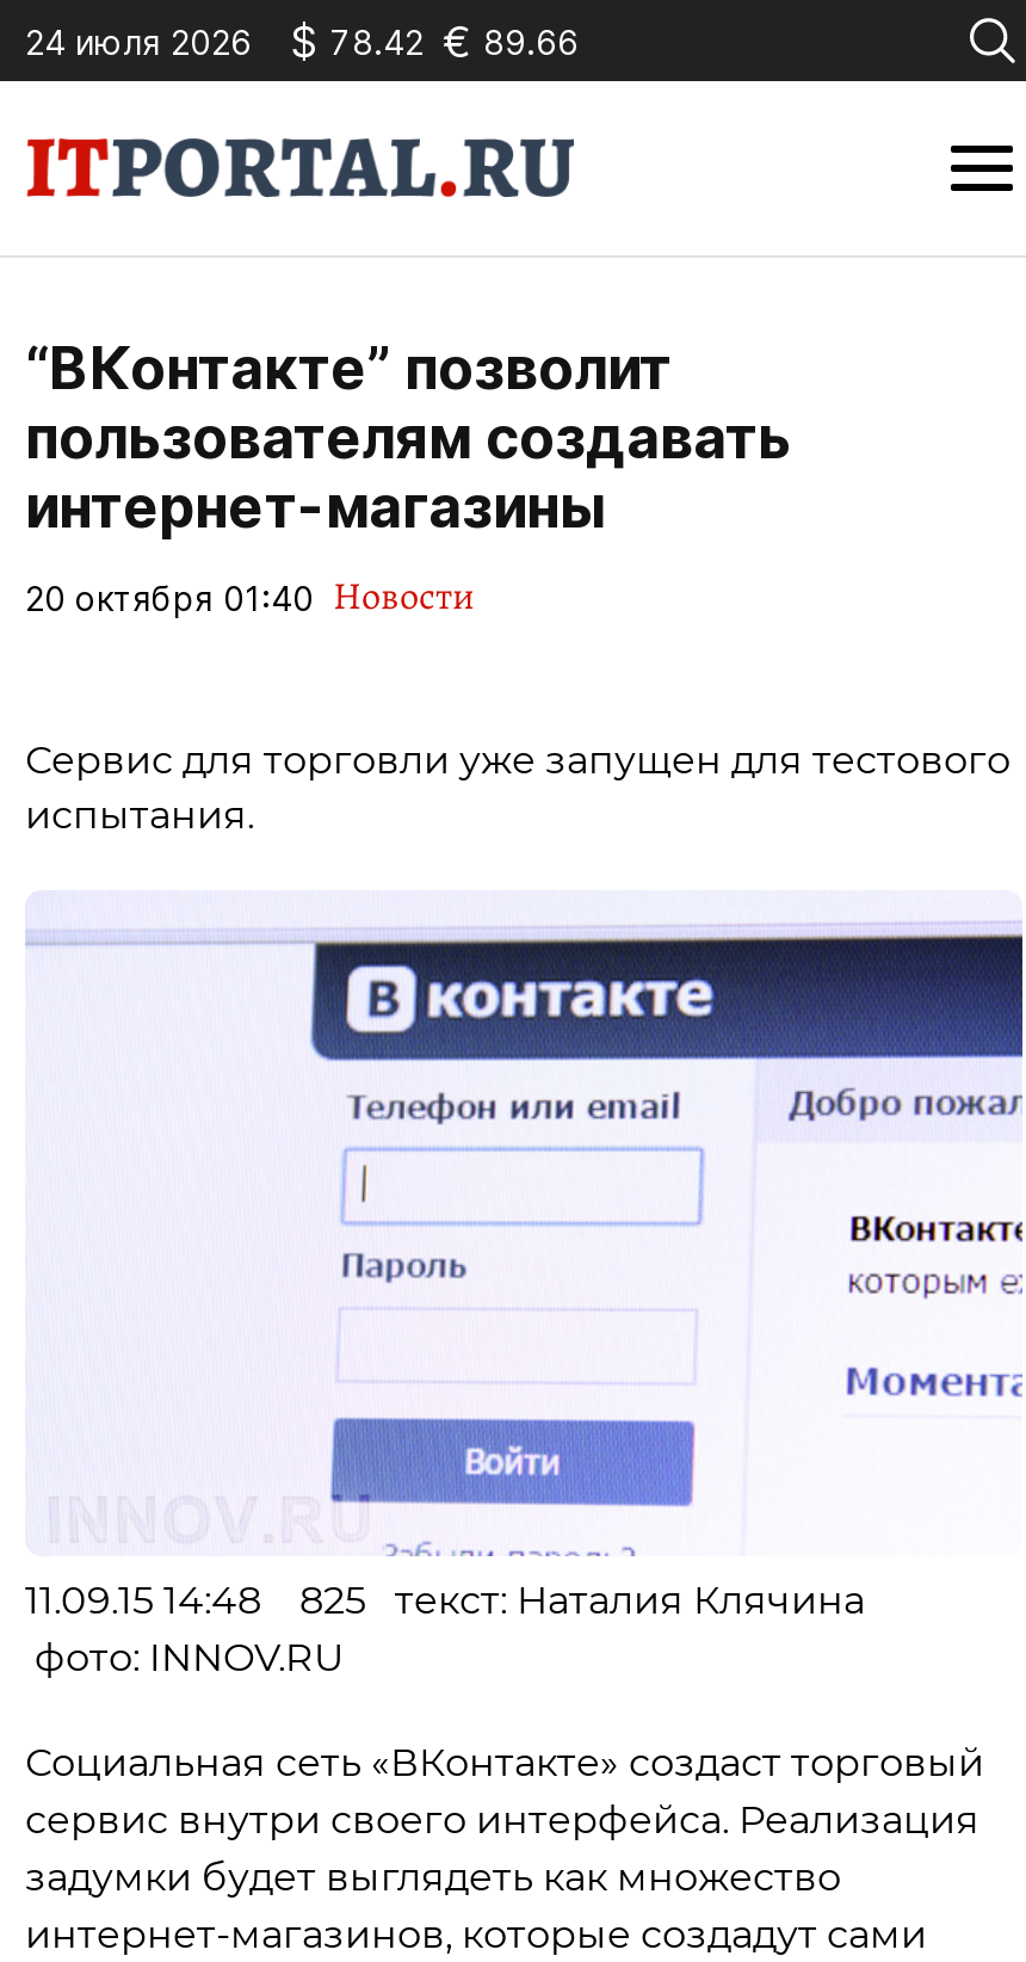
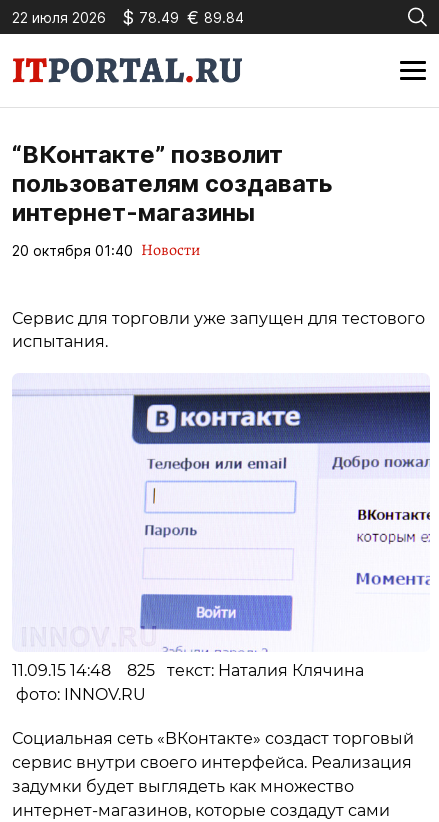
- 24 июля 2026
+ 22 июля 2026

- $ 78.42 € 89.66
+ $ 78.49 € 89.84
